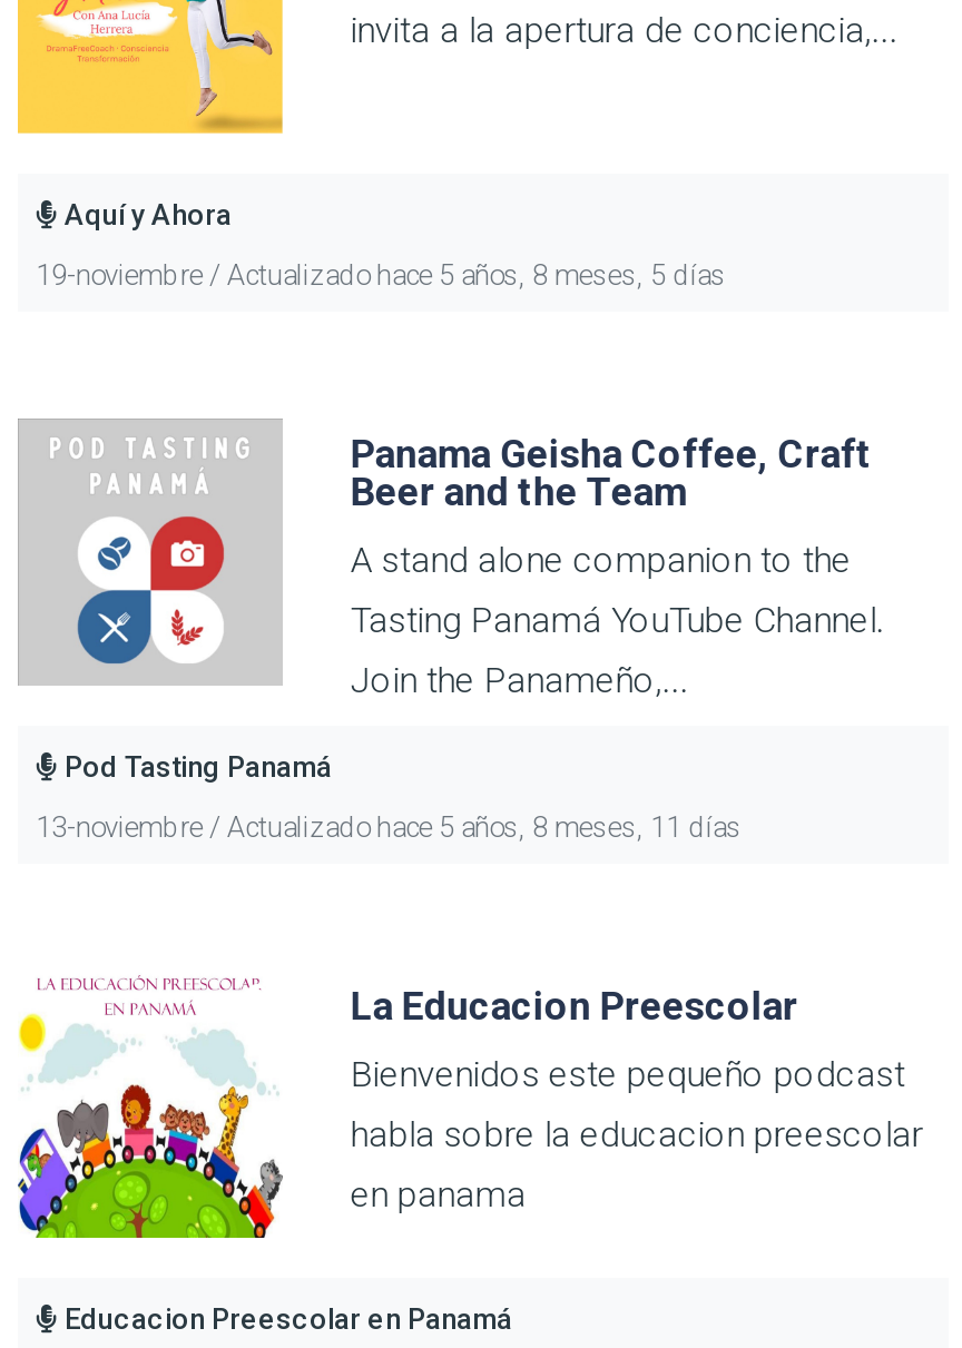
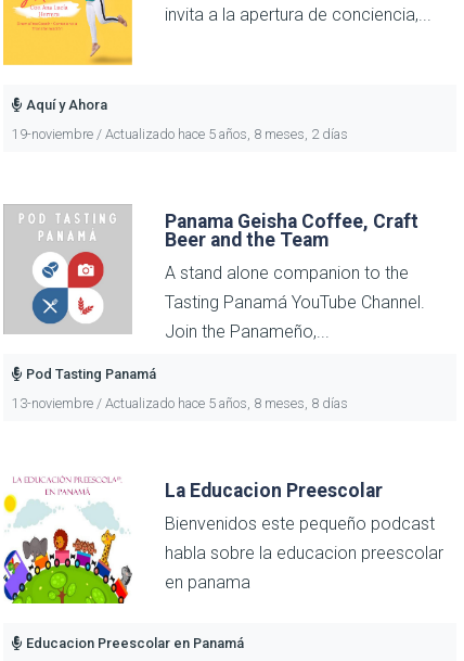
- 19-noviembre / Actualizado hace 5 años, 8 meses, 5 días
+ 19-noviembre / Actualizado hace 5 años, 8 meses, 2 días

- 13-noviembre / Actualizado hace 5 años, 8 meses, 11 días
+ 13-noviembre / Actualizado hace 5 años, 8 meses, 8 días
